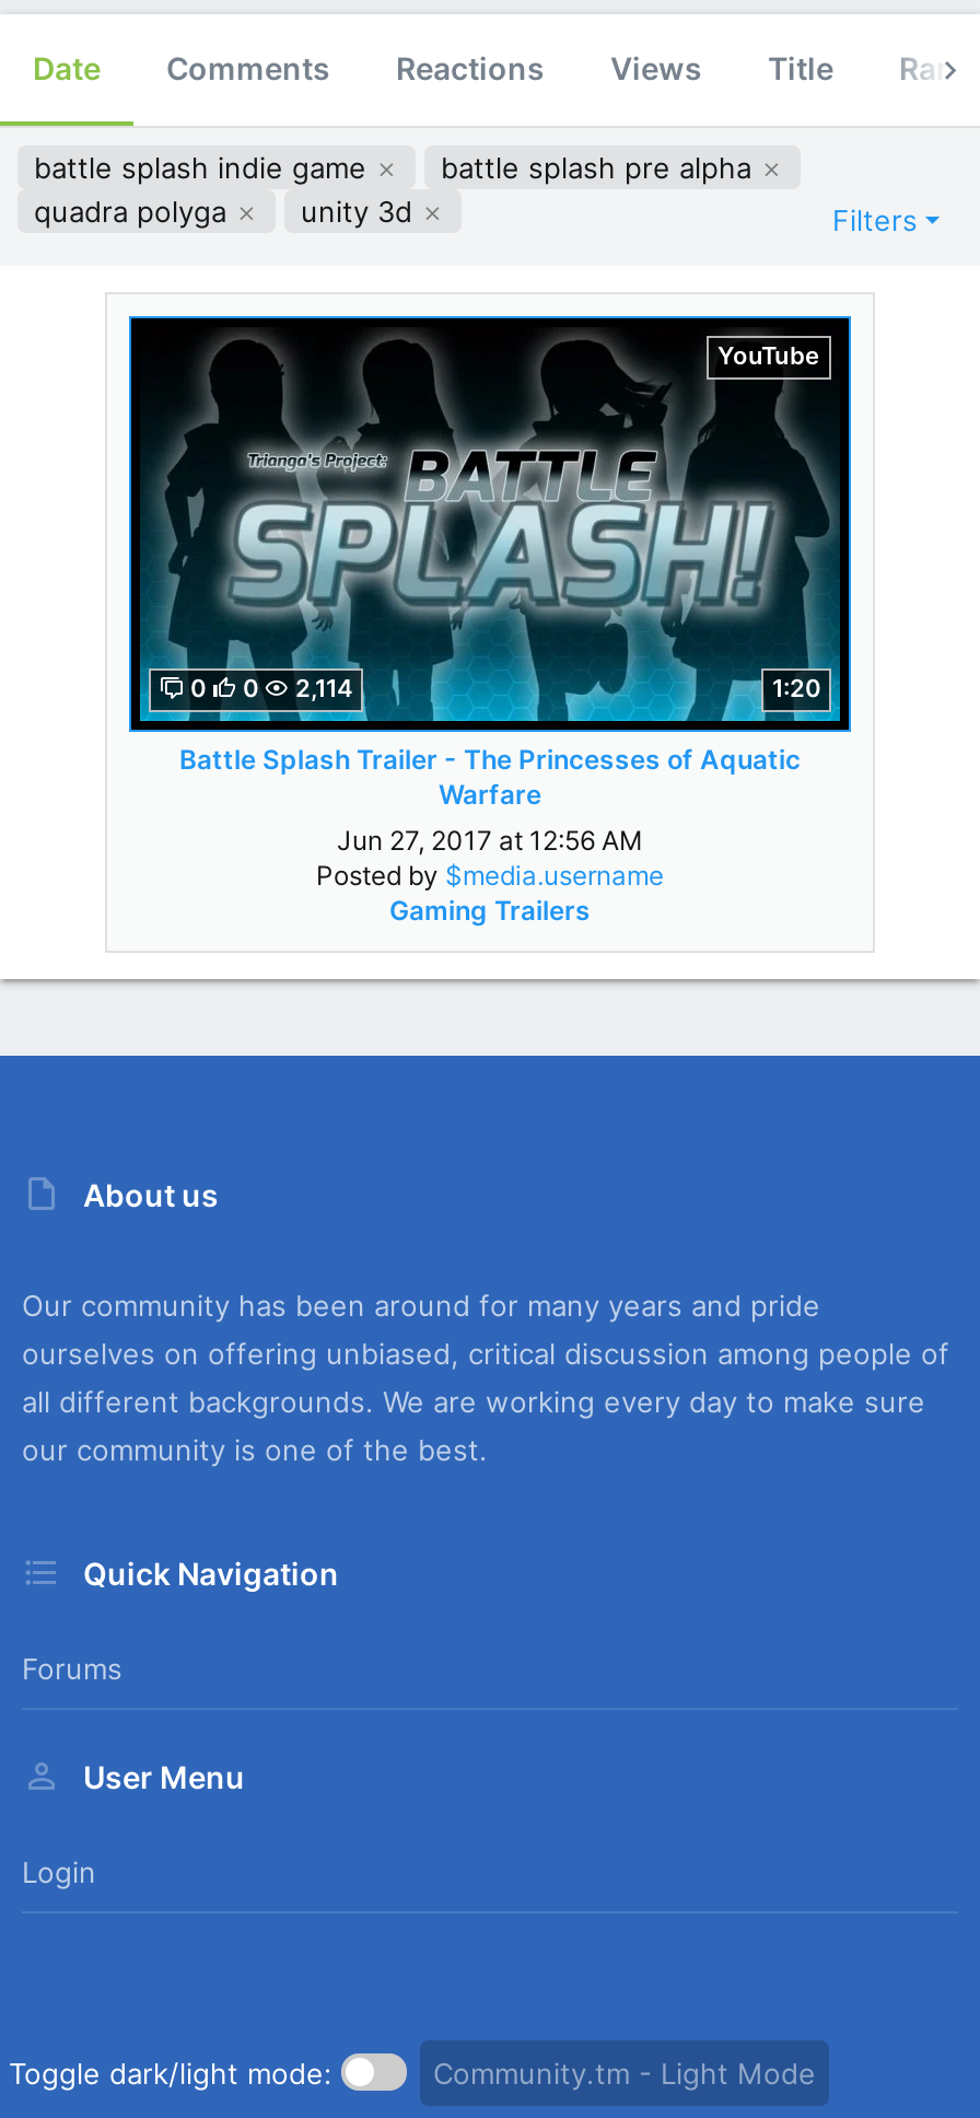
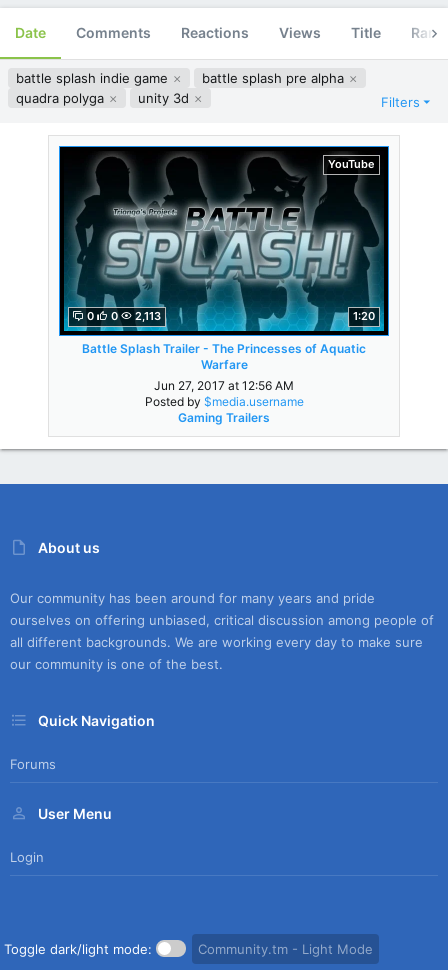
- 2,114
+ 2,113
